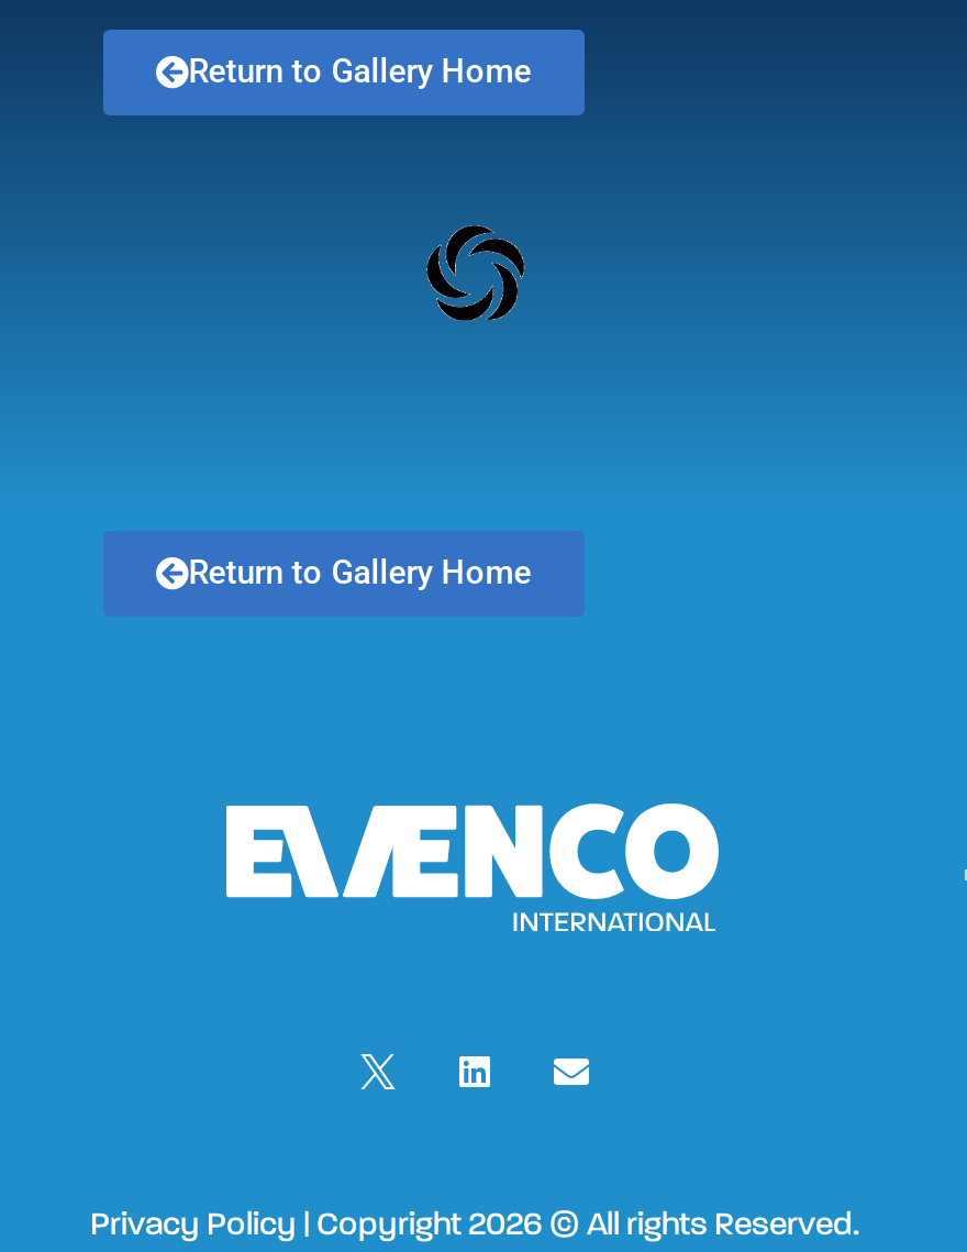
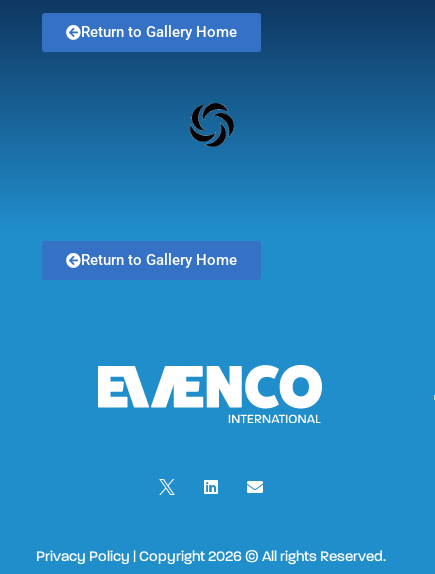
- [image]
+ [image]
